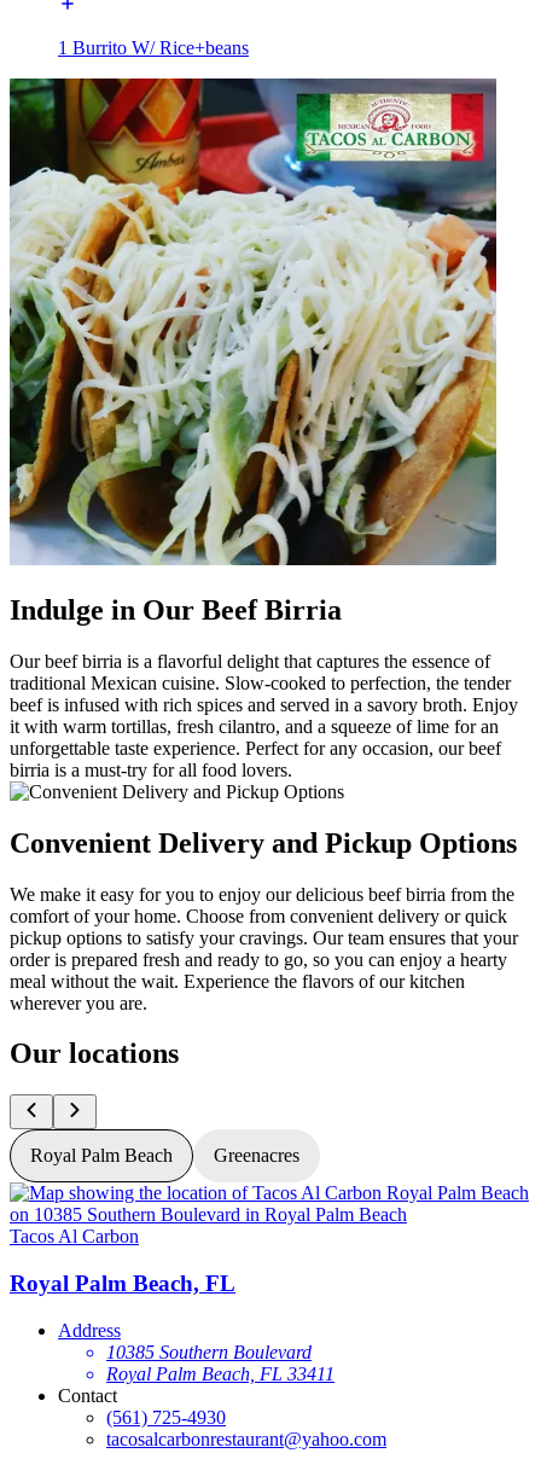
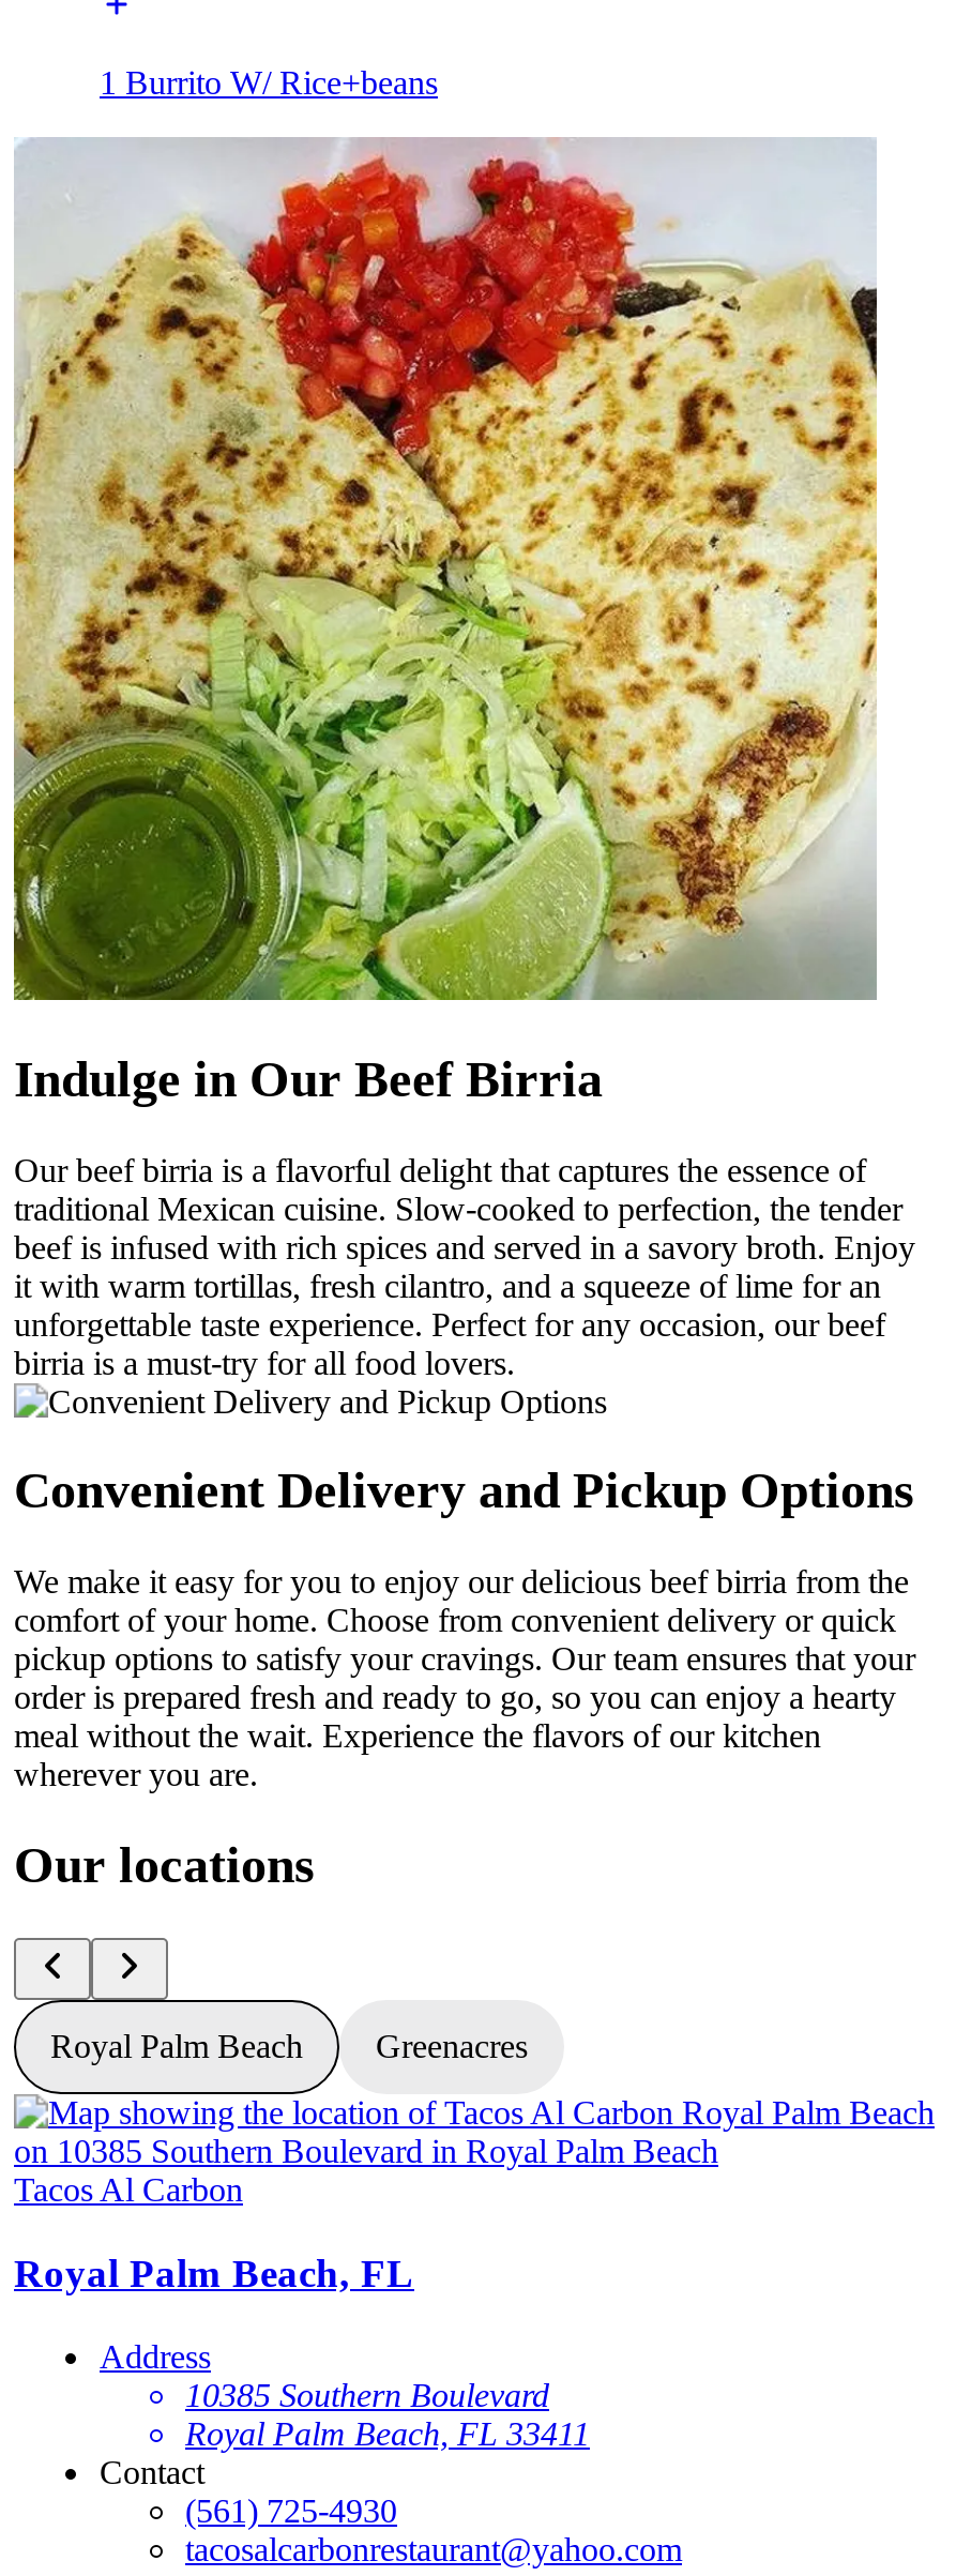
- [image]
+ [image]
